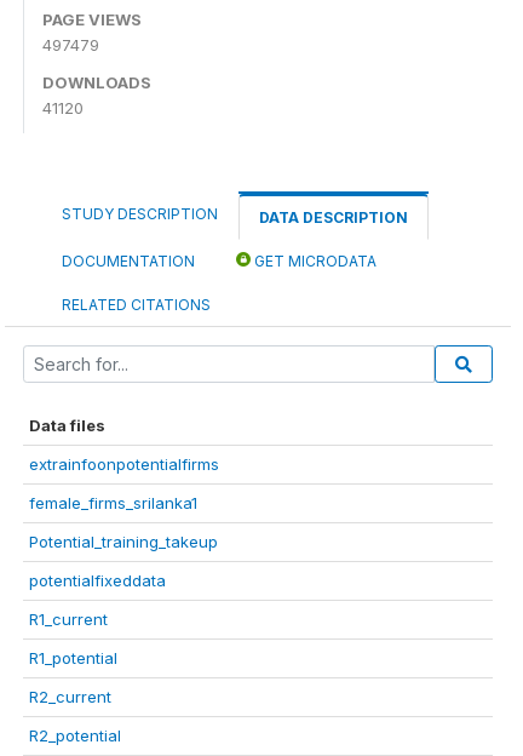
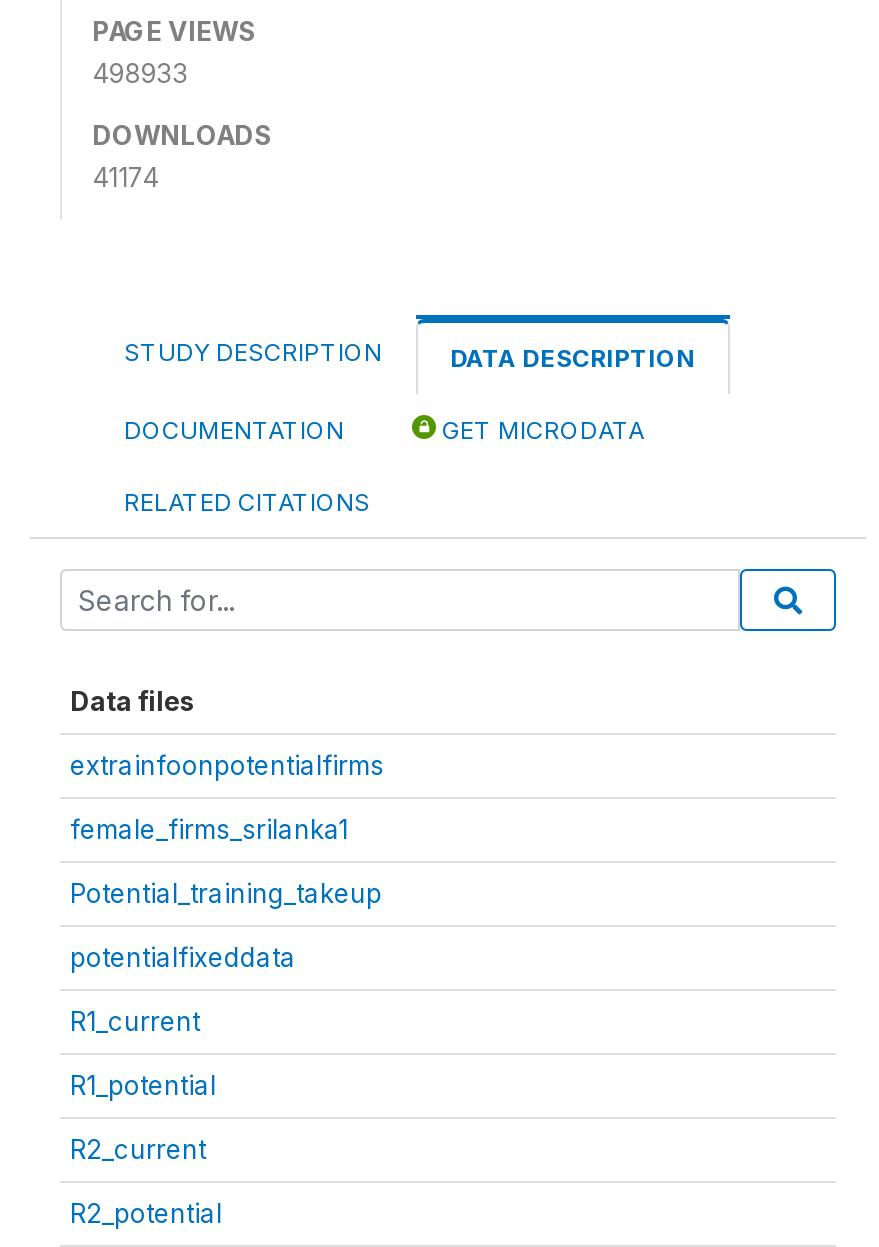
- 497479
+ 498933

- 41120
+ 41174
